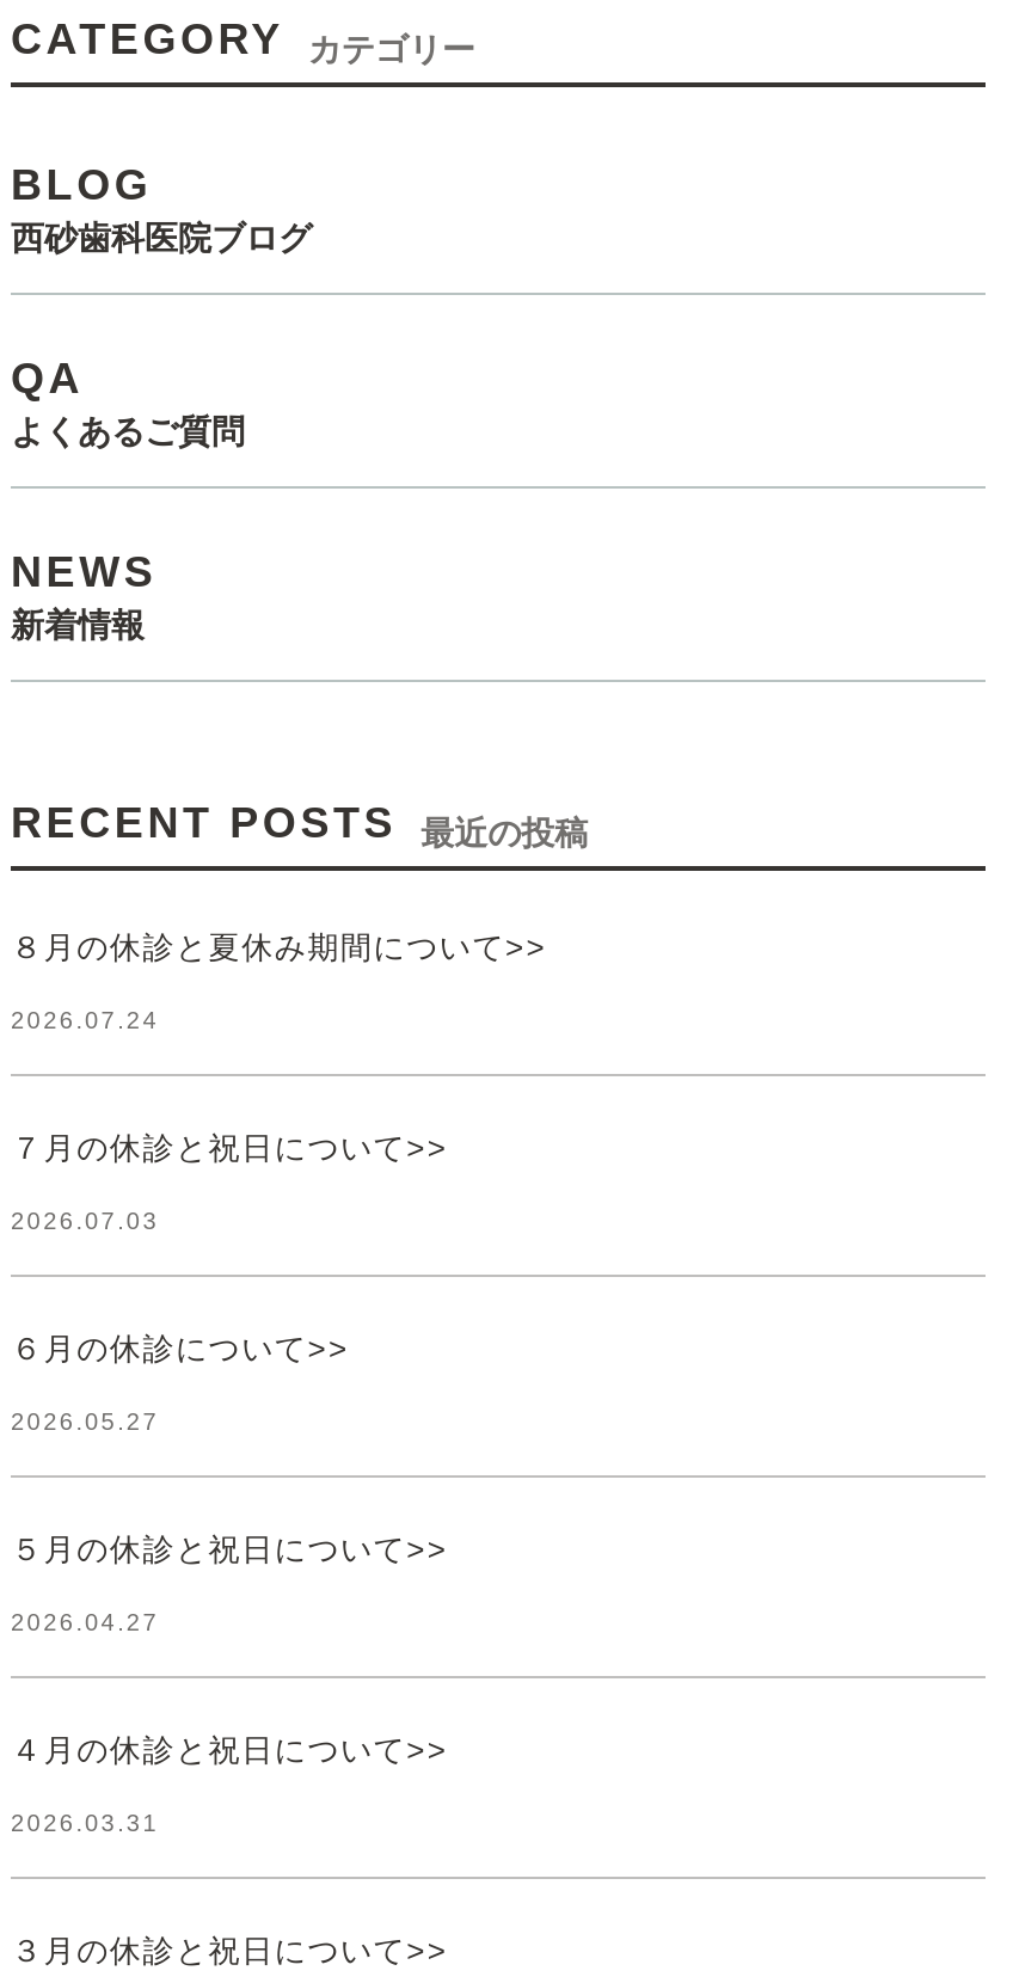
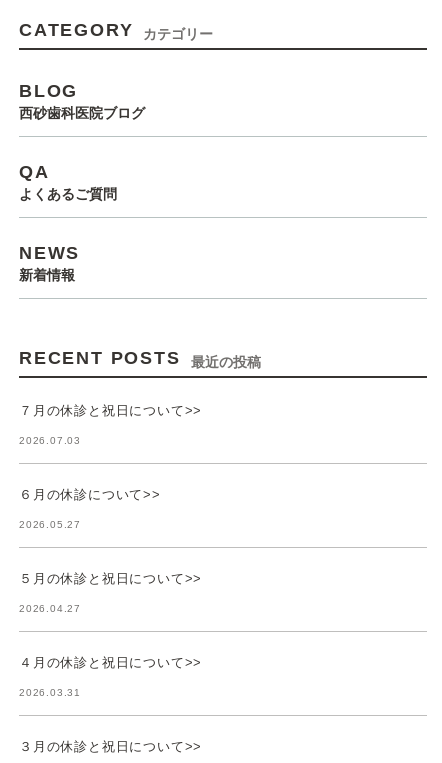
- ８月の休診と夏休み期間について>>
- 2026.07.24
